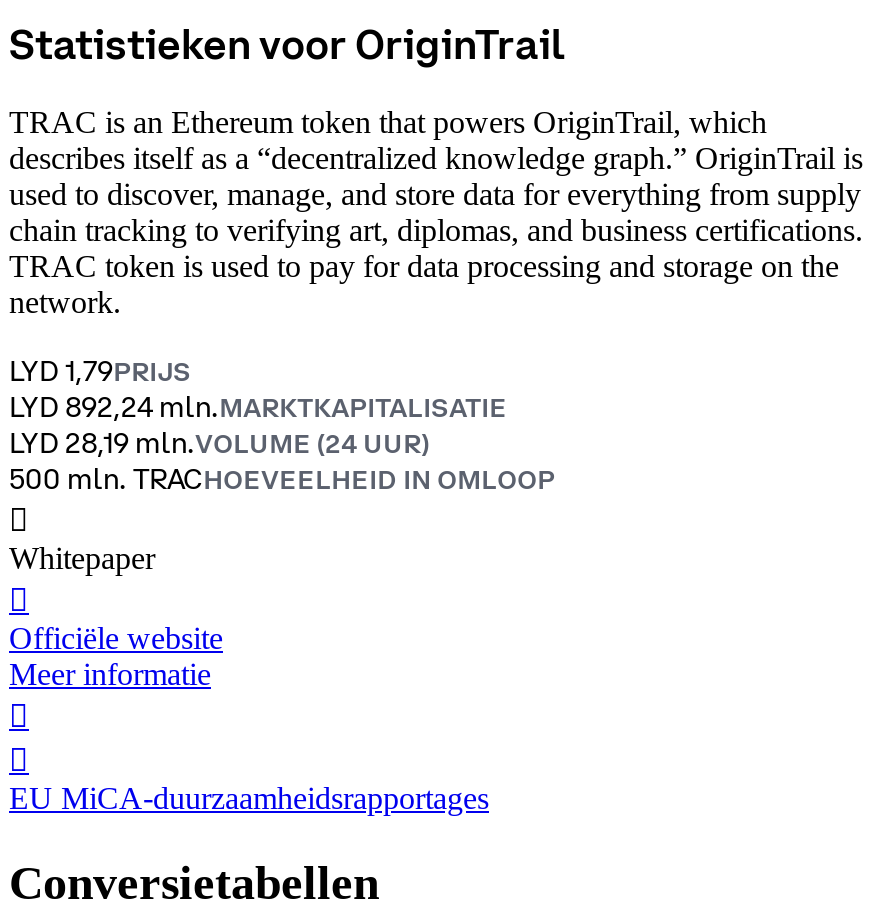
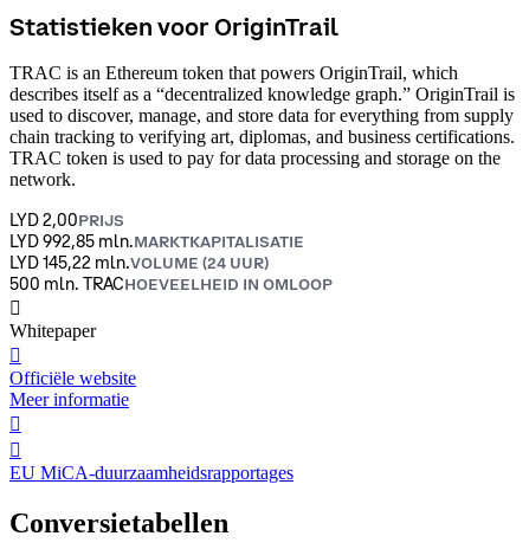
- LYD 1,79PRIJS
+ LYD 2,00PRIJS

- LYD 892,24 mln.MARKTKAPITALISATIE
+ LYD 992,85 mln.MARKTKAPITALISATIE

- LYD 28,19 mln.VOLUME (24 UUR)
+ LYD 145,22 mln.VOLUME (24 UUR)
